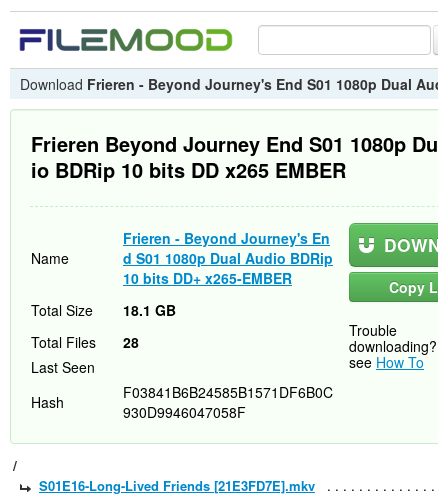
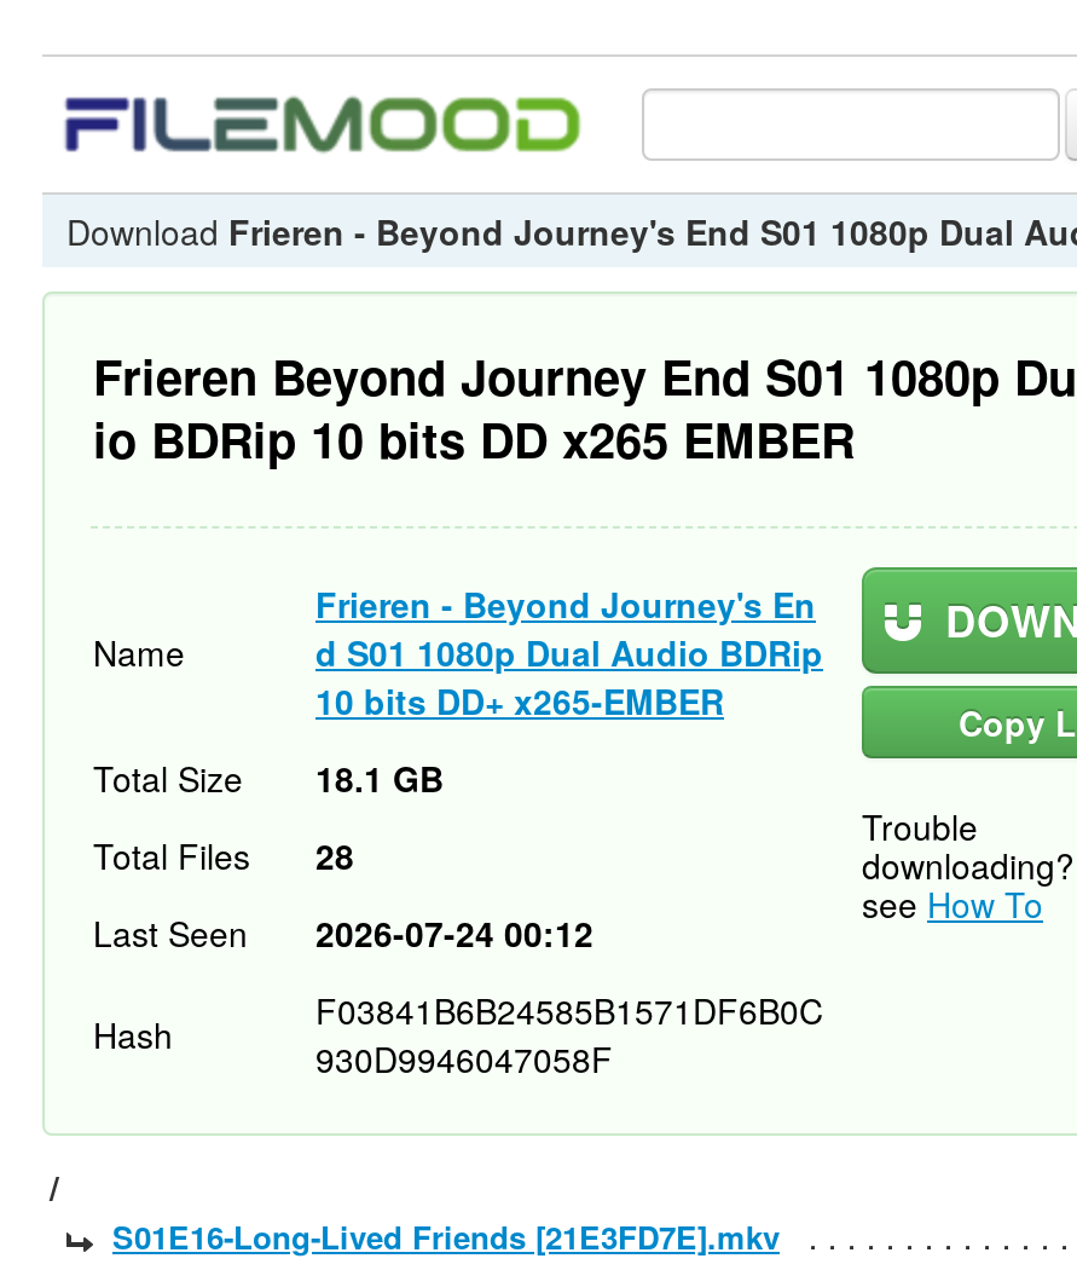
+ 2026-07-24 00:12
